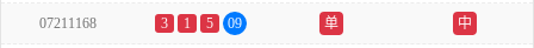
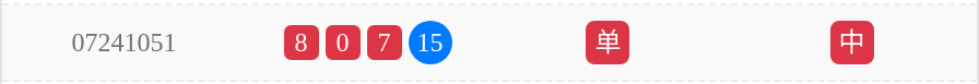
- 07211168
+ 07241051

- 3
+ 8

- 1
+ 0

- 5
+ 7

- 09
+ 15
